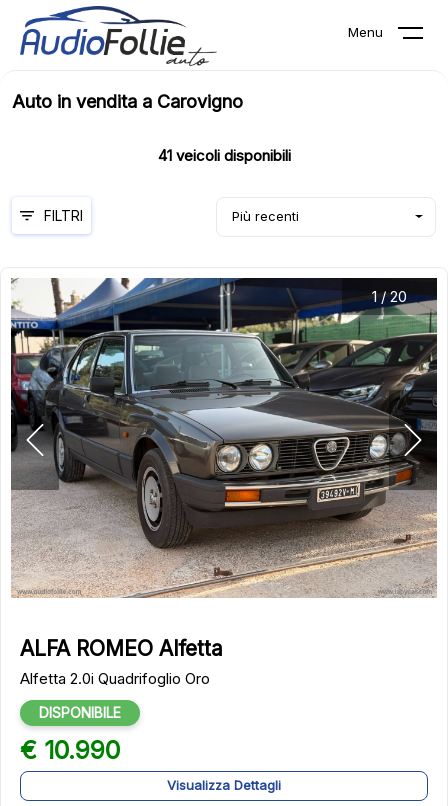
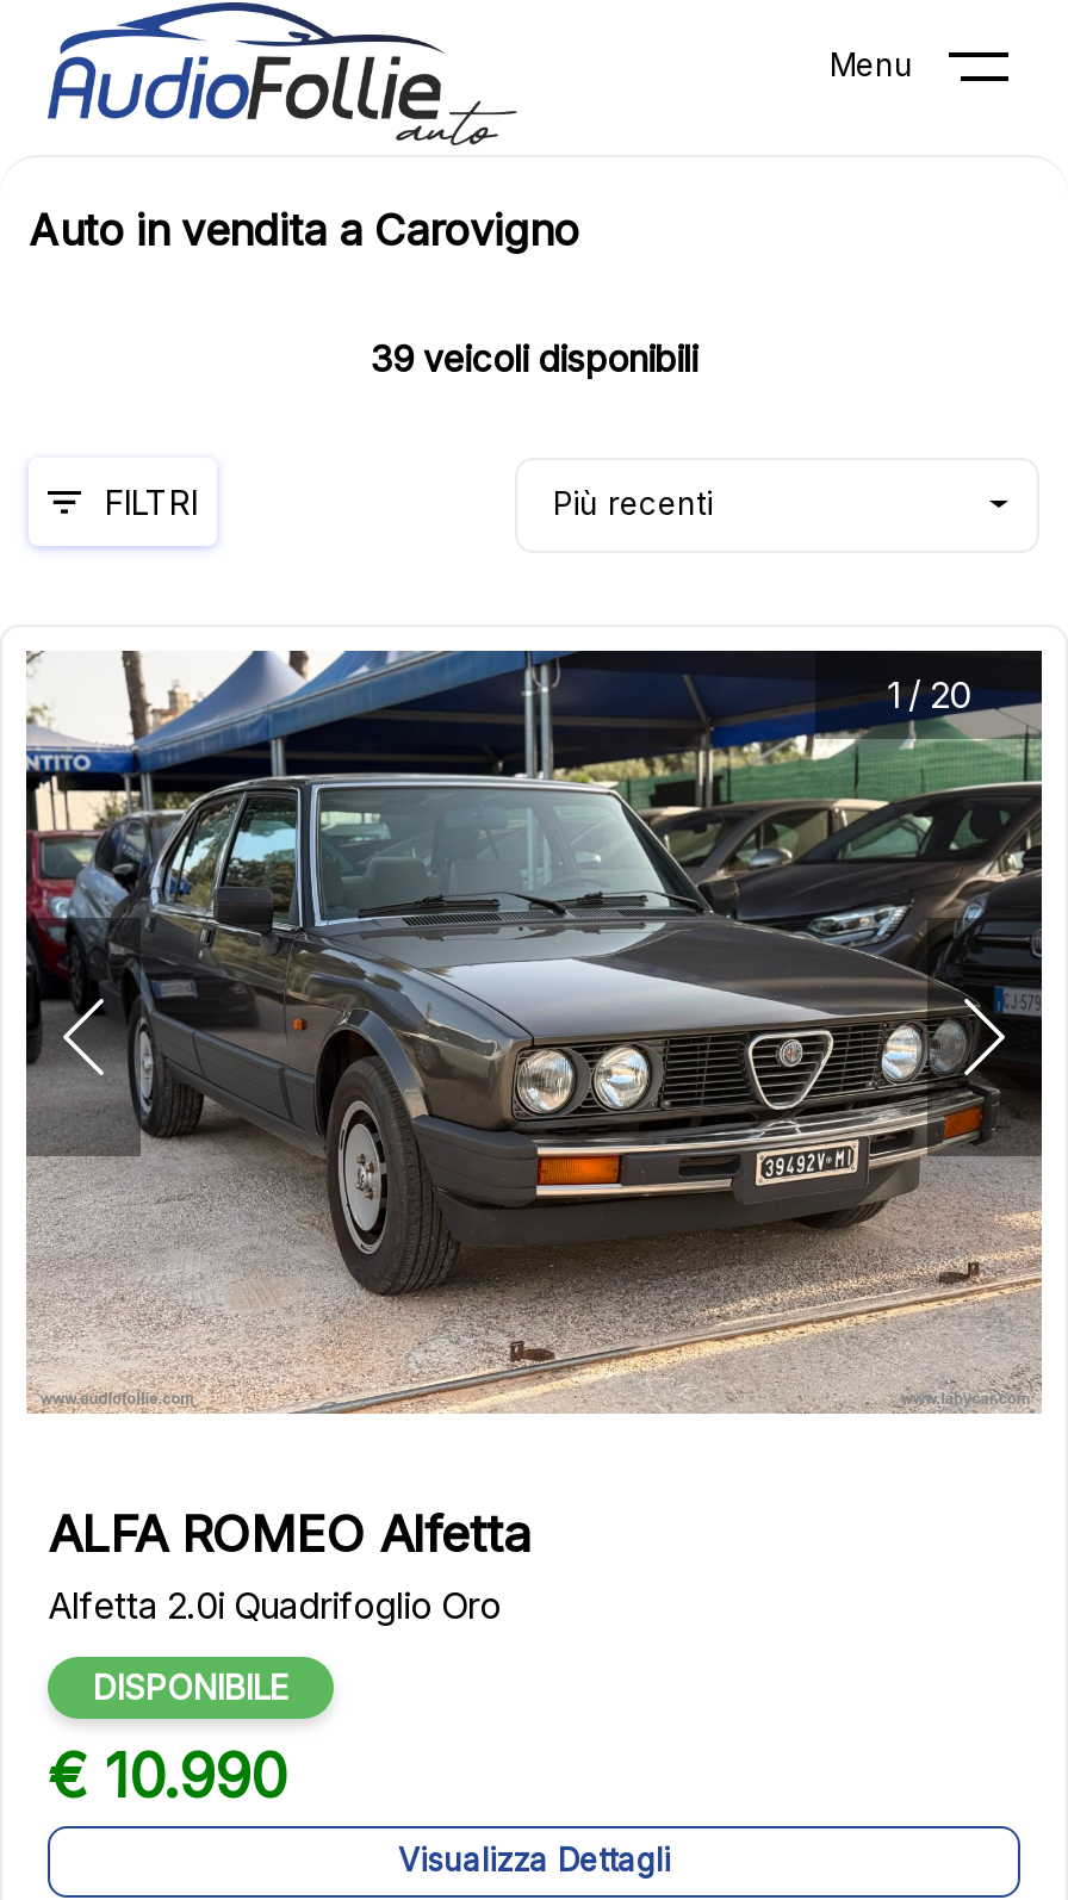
- 41 veicoli disponibili
+ 39 veicoli disponibili
